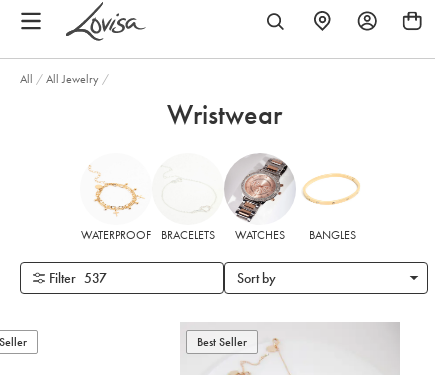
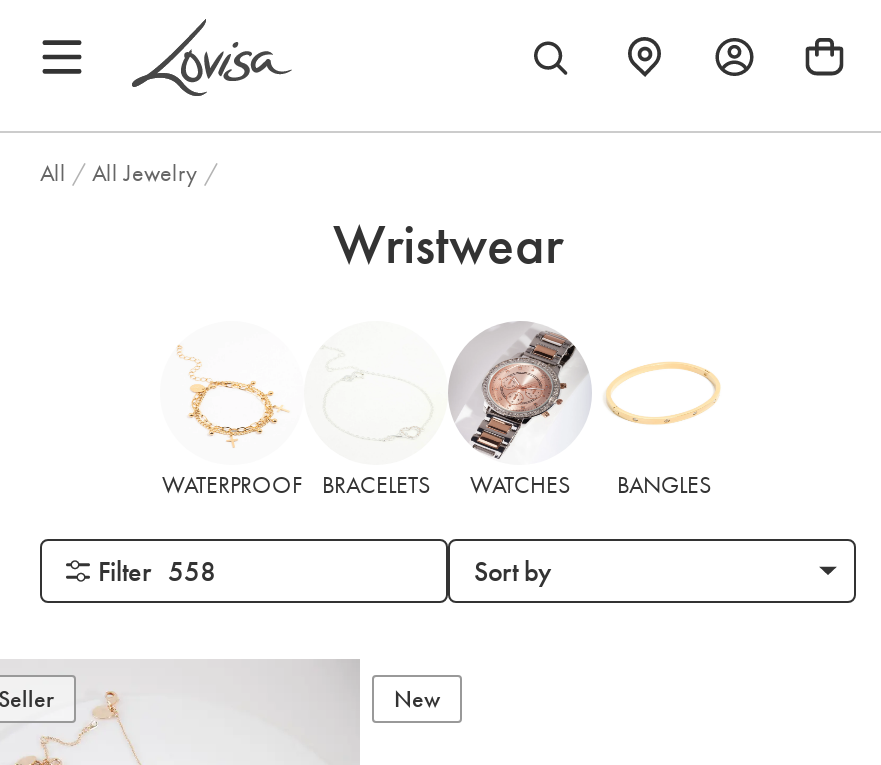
- Filter 537
+ Filter 558

- Best Seller
+ New
